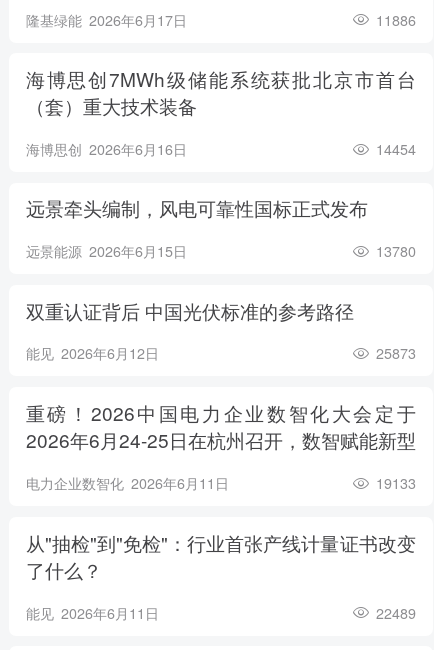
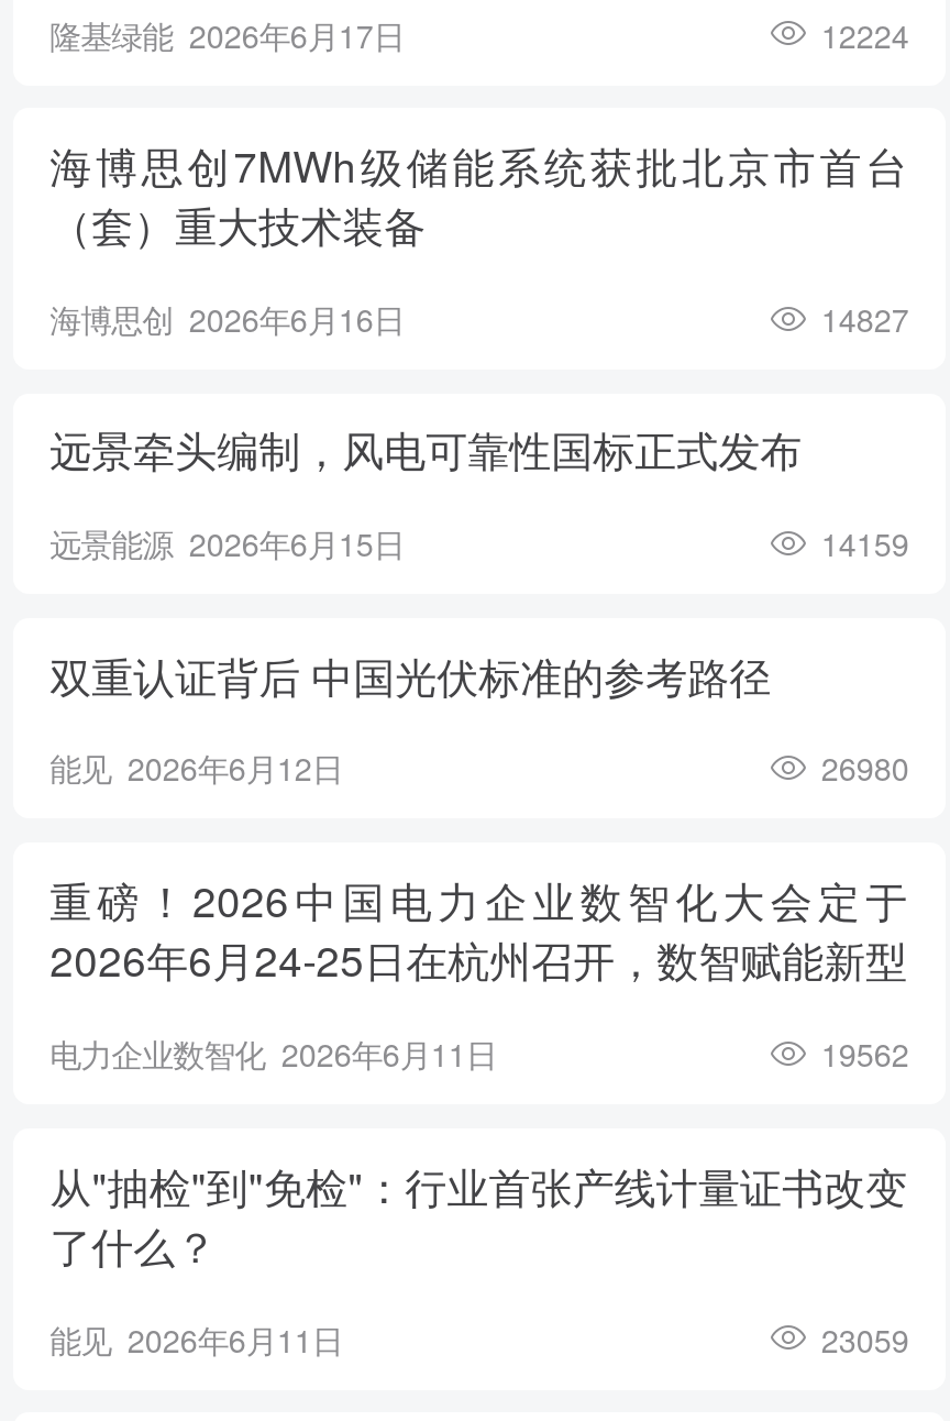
- 11886
+ 12224

- 14454
+ 14827

- 13780
+ 14159

- 25873
+ 26980

- 19133
+ 19562

- 22489
+ 23059
